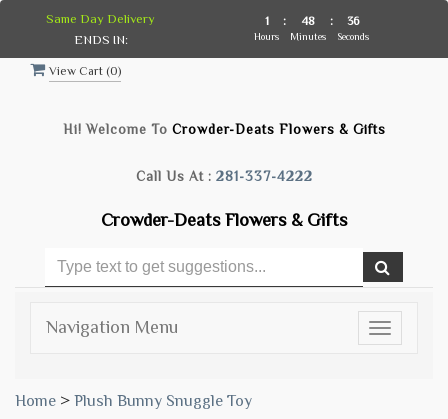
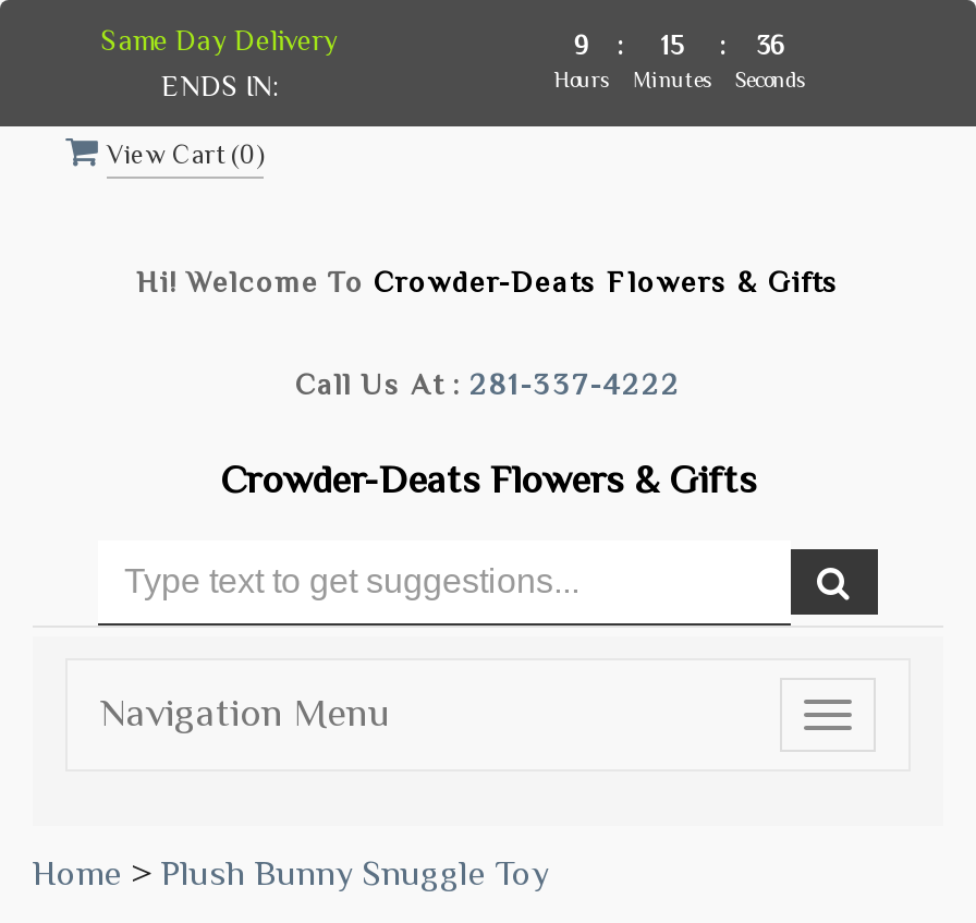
- 1
+ 9

- 48
+ 15
